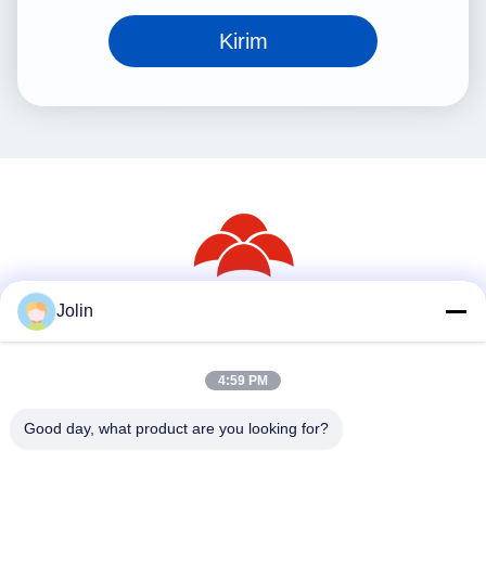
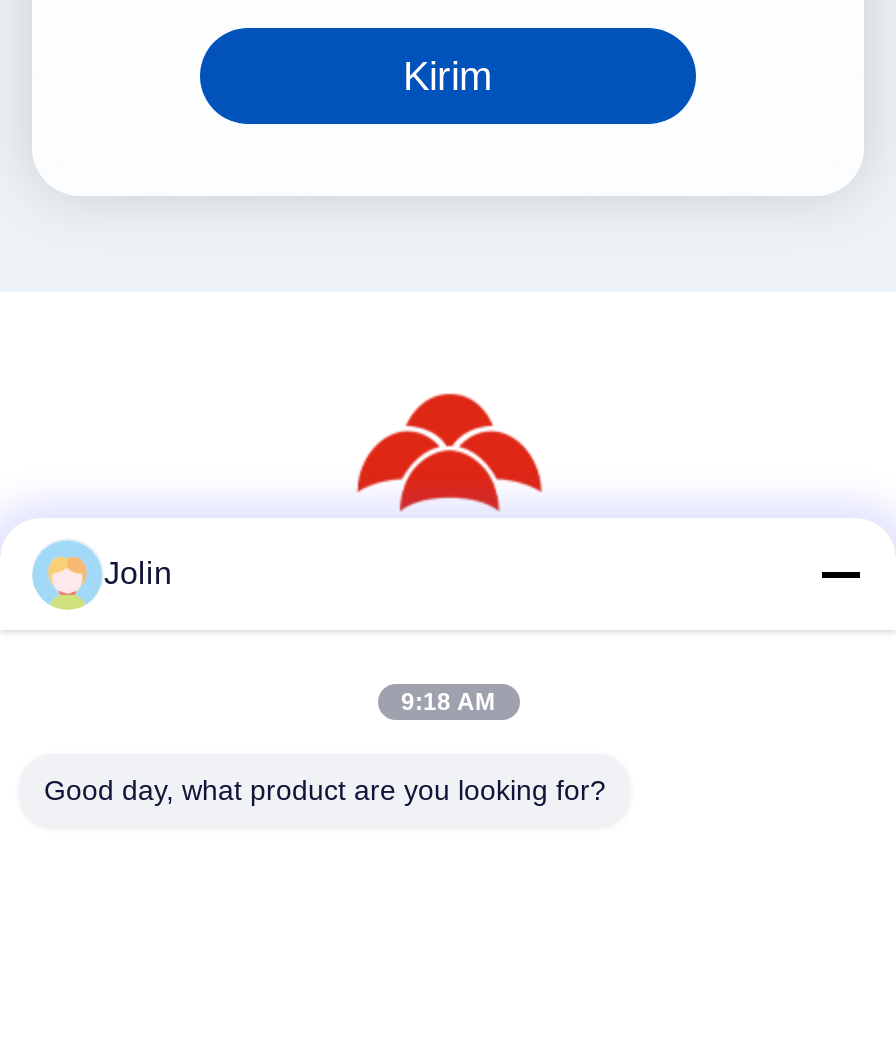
- 4:59 PM
+ 9:18 AM
